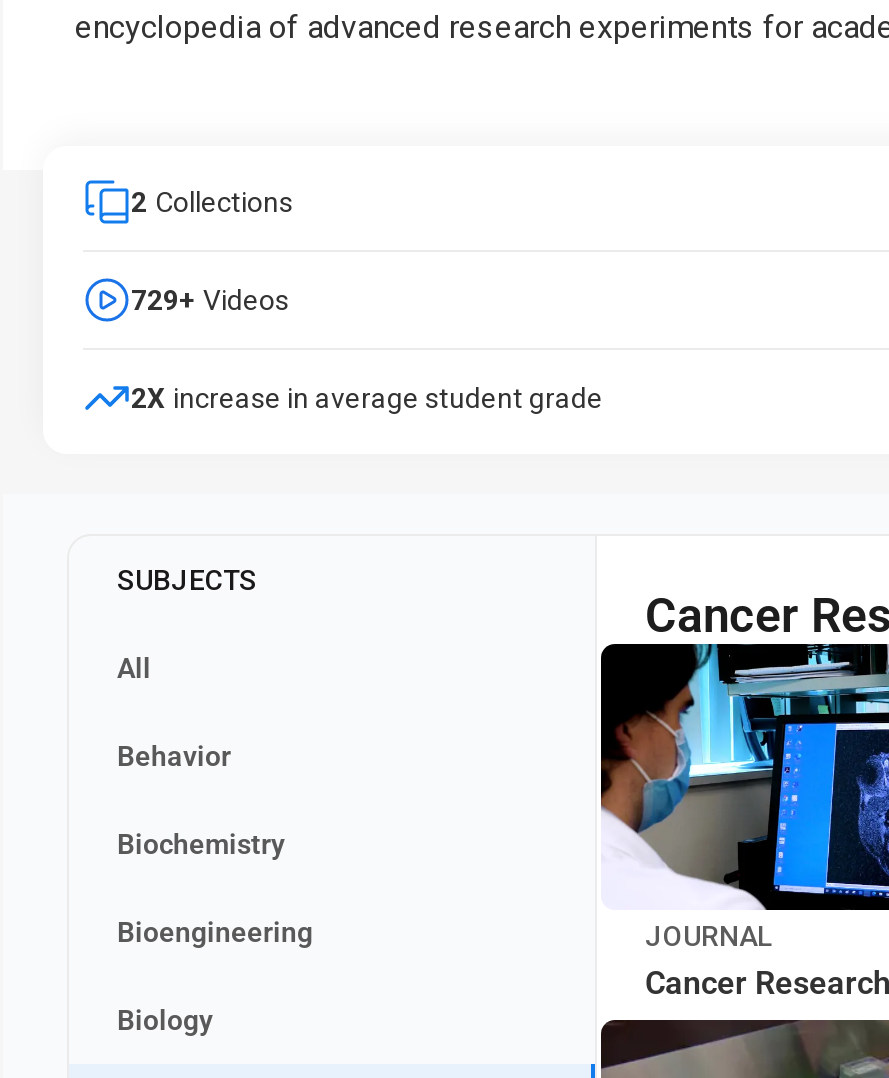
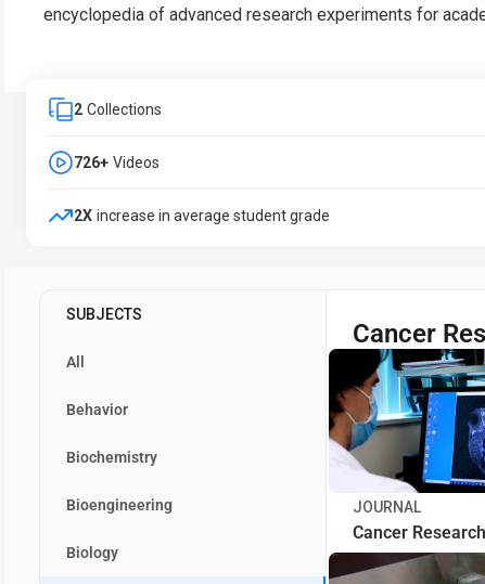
- 729+ Videos
+ 726+ Videos
